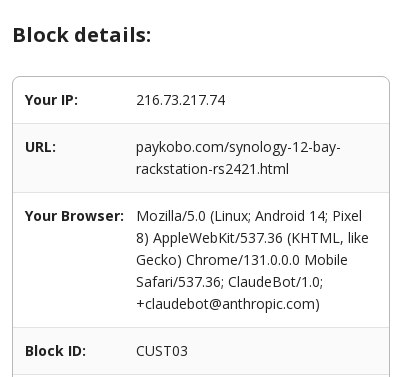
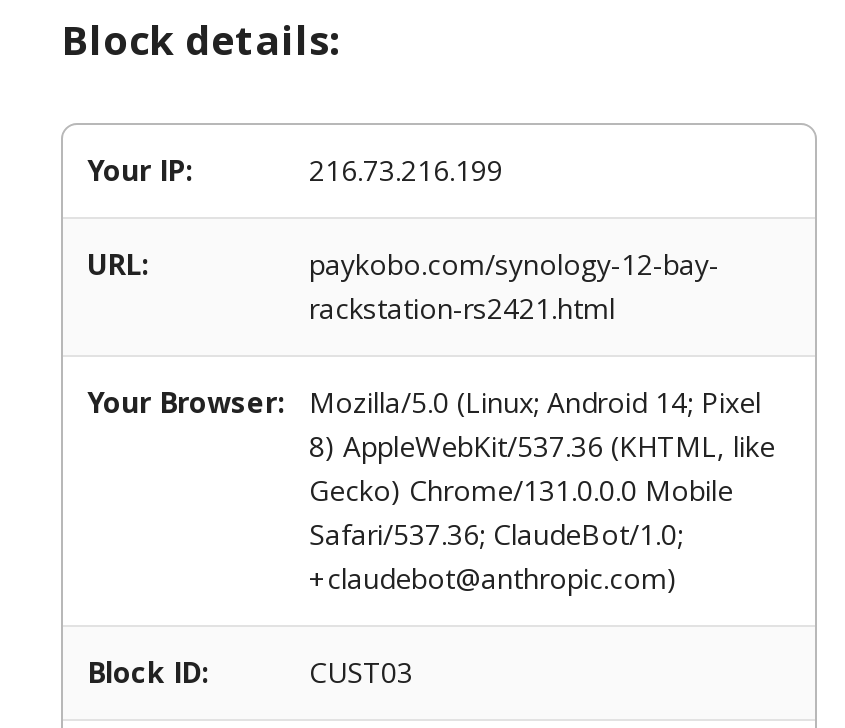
- 216.73.217.74
+ 216.73.216.199
